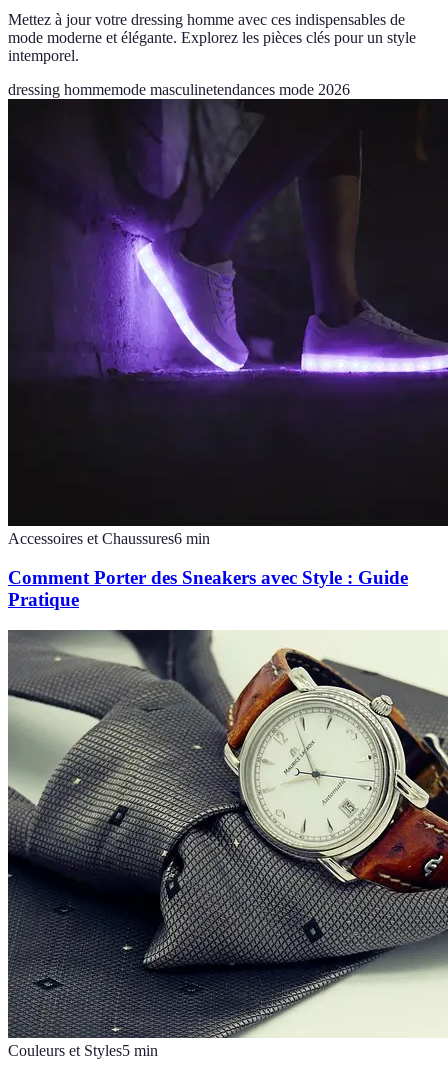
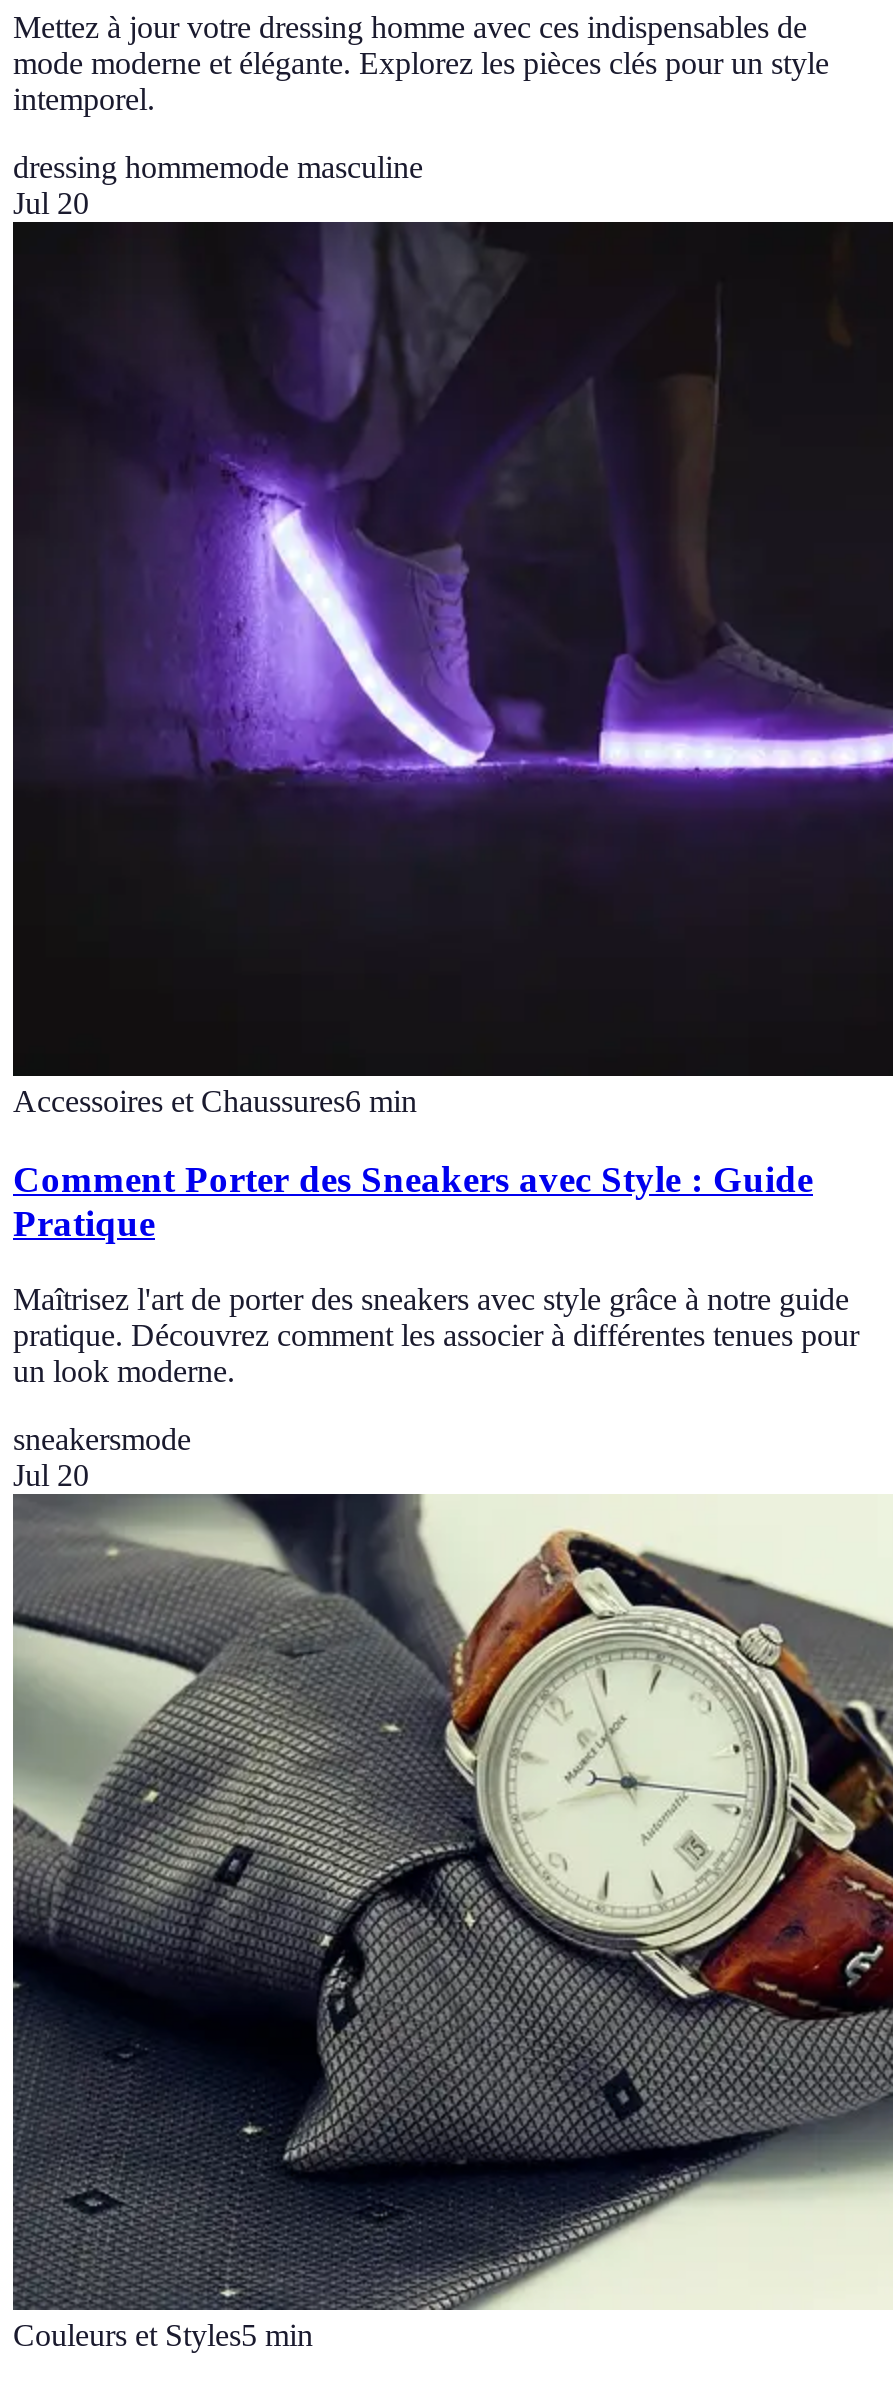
- dressing hommemode masculinetendances mode 2026
+ dressing hommemode masculine
+ Jul 20

+ Maîtrisez l'art de porter des sneakers avec style grâce à notre guide
+ pratique. Découvrez comment les associer à différentes tenues pour
+ un look moderne.
+ sneakersmode
+ Jul 20
